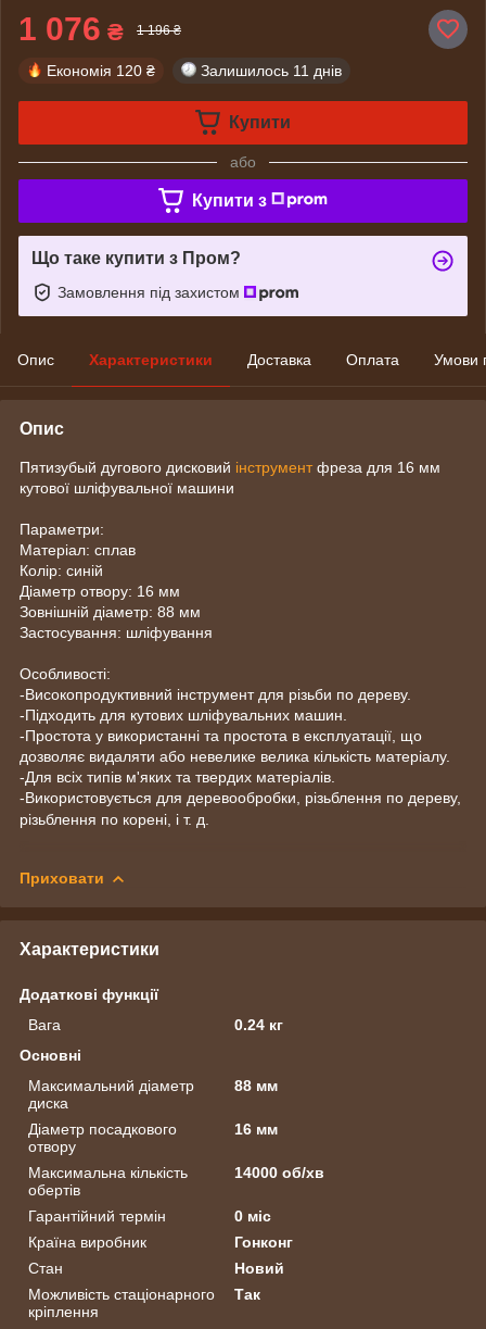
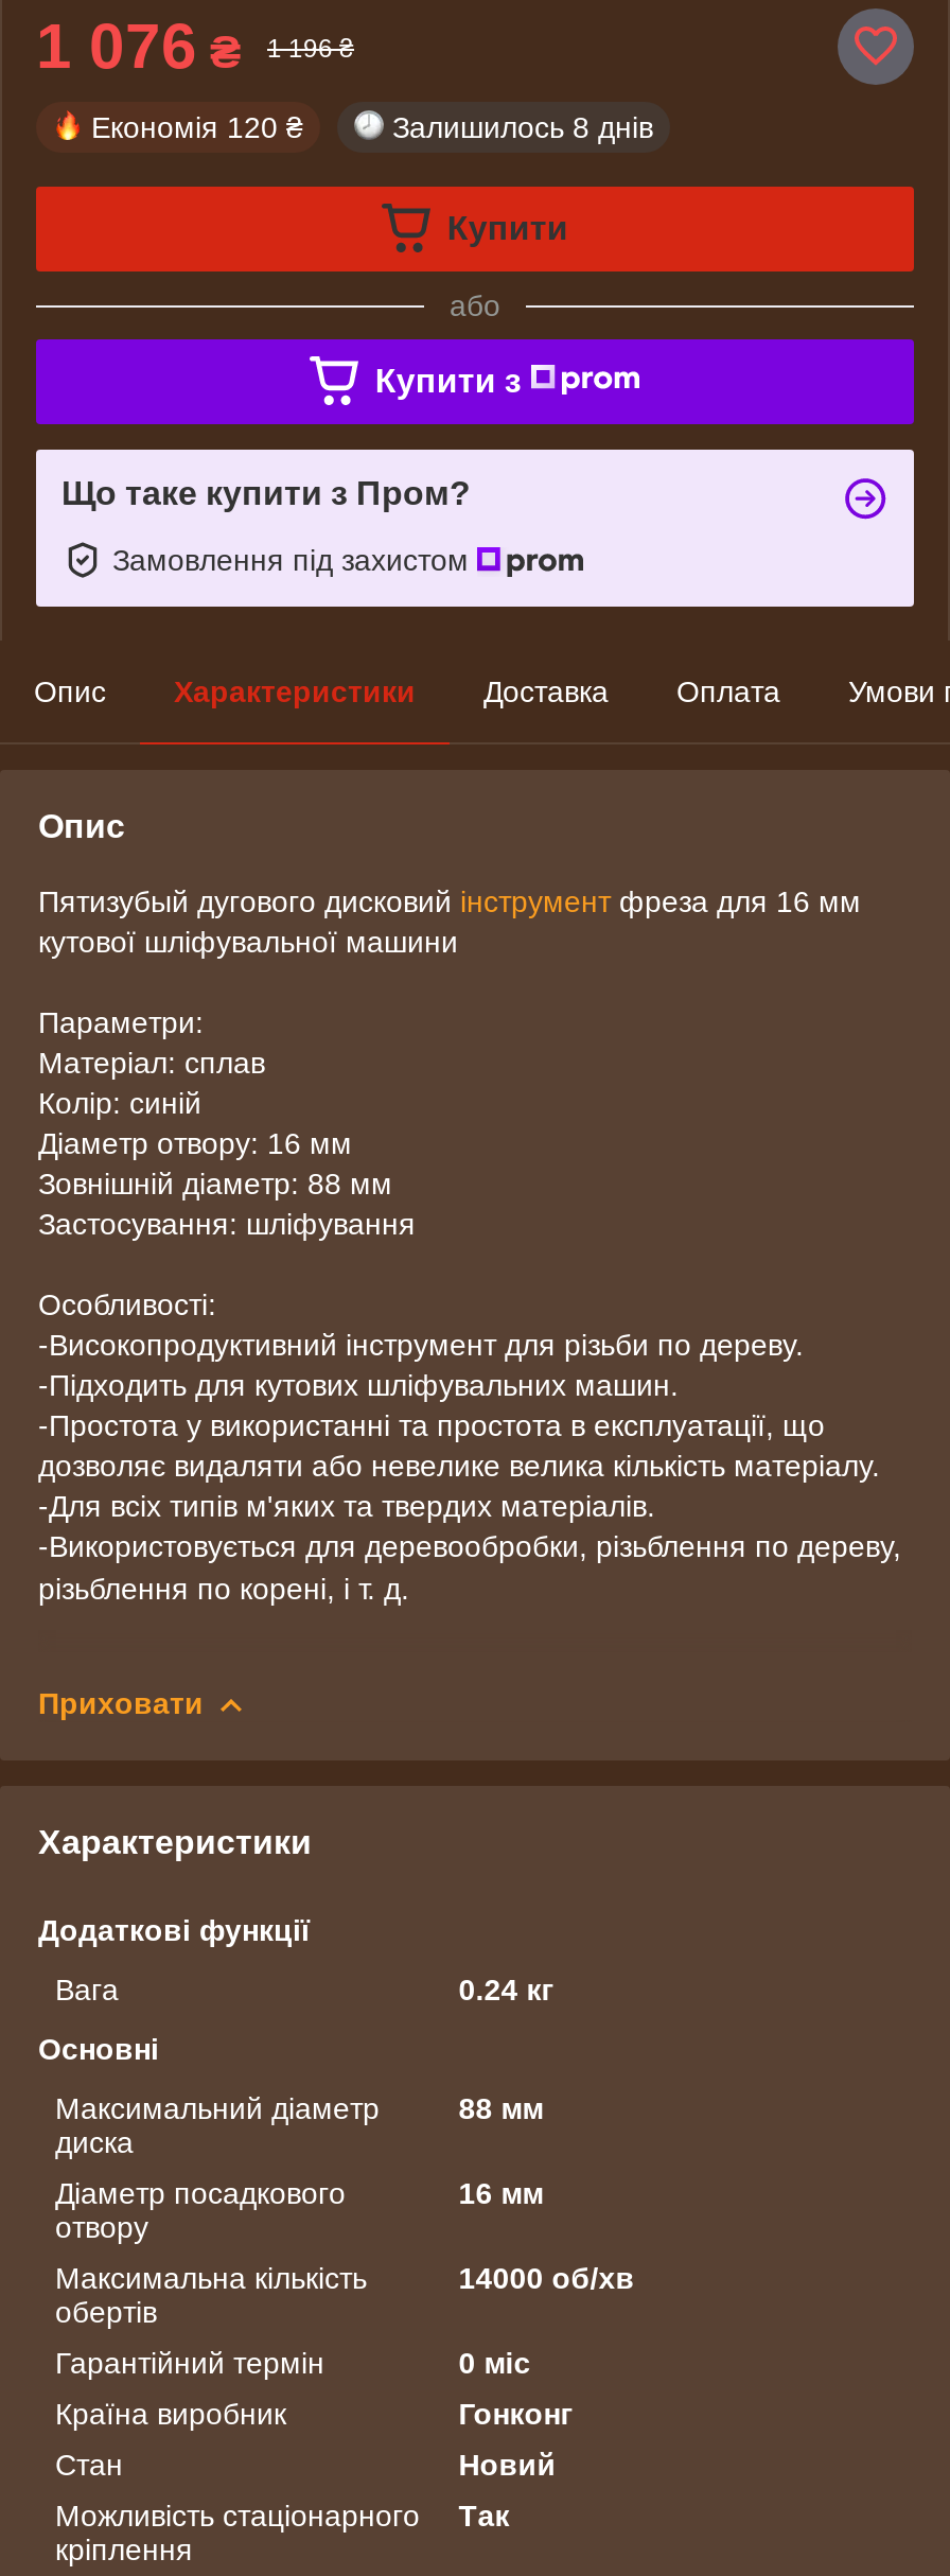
- Залишилось 11 днів
+ Залишилось 8 днів
